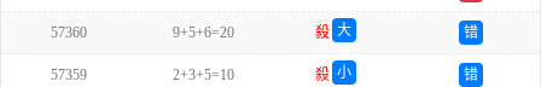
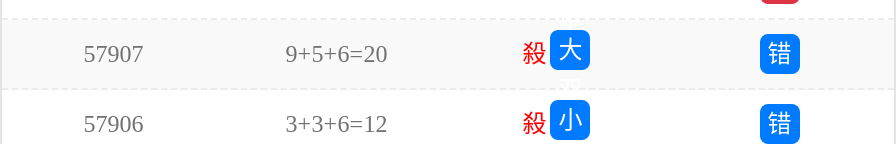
- 57360
+ 57907

- 57359
+ 57906

- 2+3+5=10
+ 3+3+6=12
